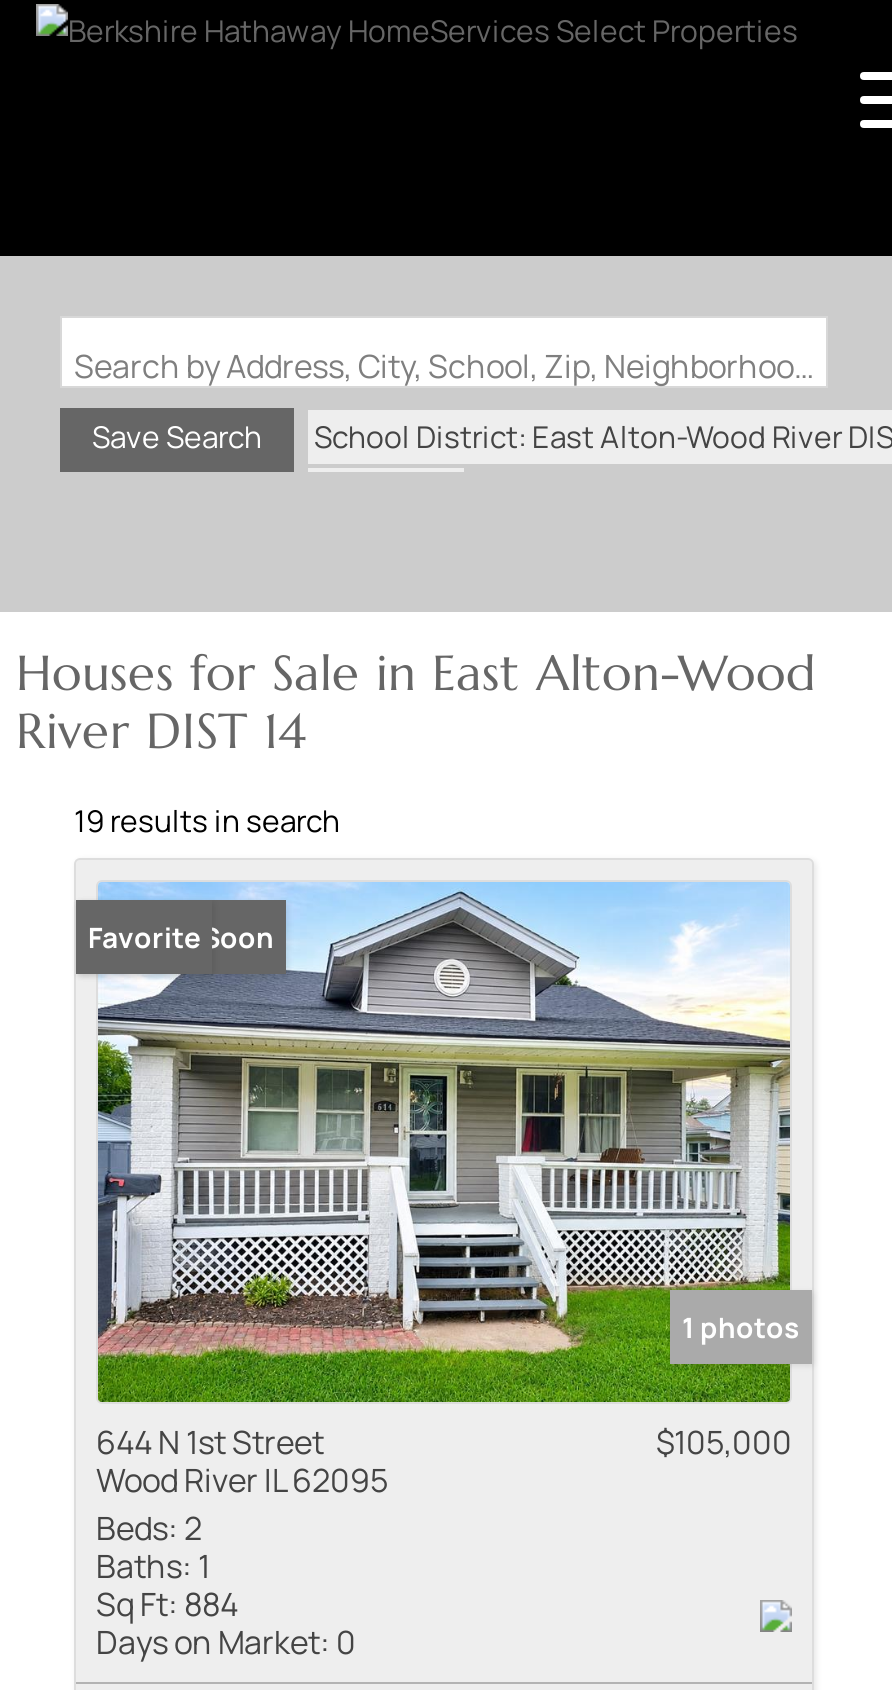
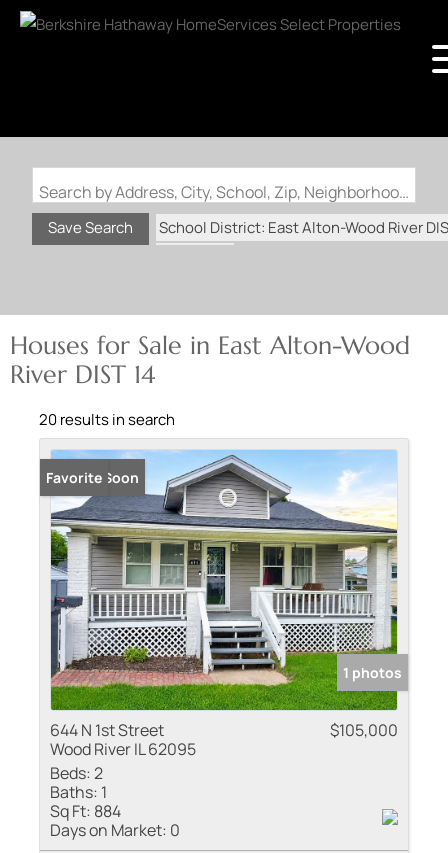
- 19 results in search
+ 20 results in search
